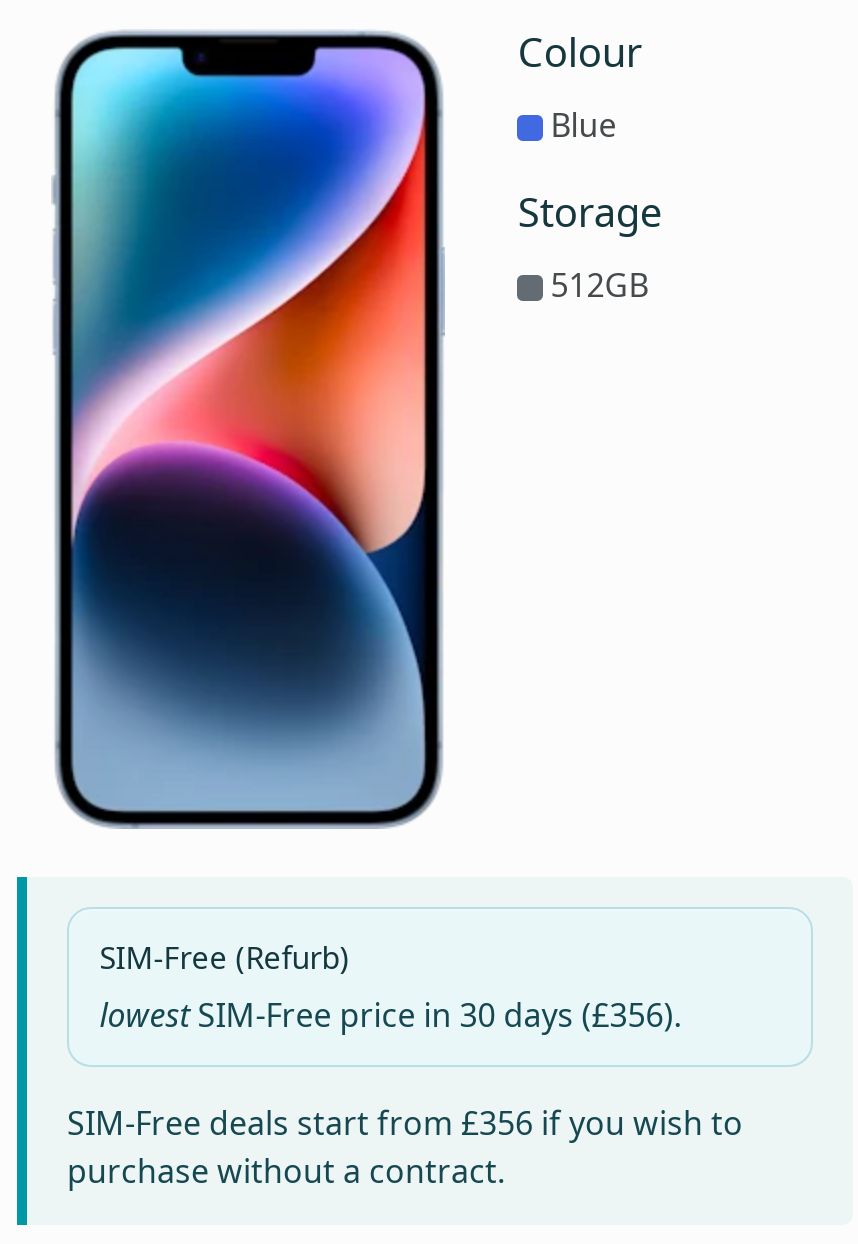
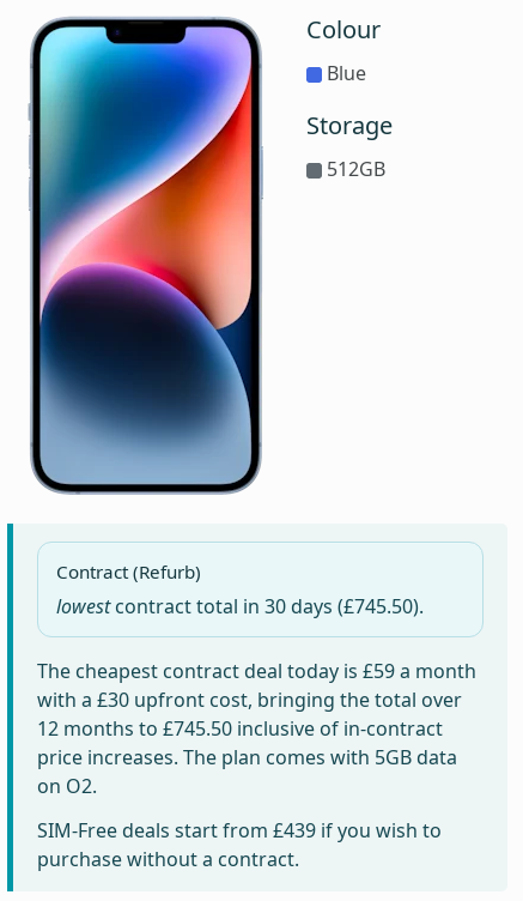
- SIM-Free (Refurb)
- lowest SIM-Free price in 30 days (£356).
- SIM-Free deals start from £356 if you wish to
+ Contract (Refurb)
+ lowest contract total in 30 days (£745.50).
+ The cheapest contract deal today is £59 a month
+ with a £30 upfront cost, bringing the total over
+ 12 months to £745.50 inclusive of in-contract
+ price increases. The plan comes with 5GB data
+ on O2.
+ SIM-Free deals start from £439 if you wish to
